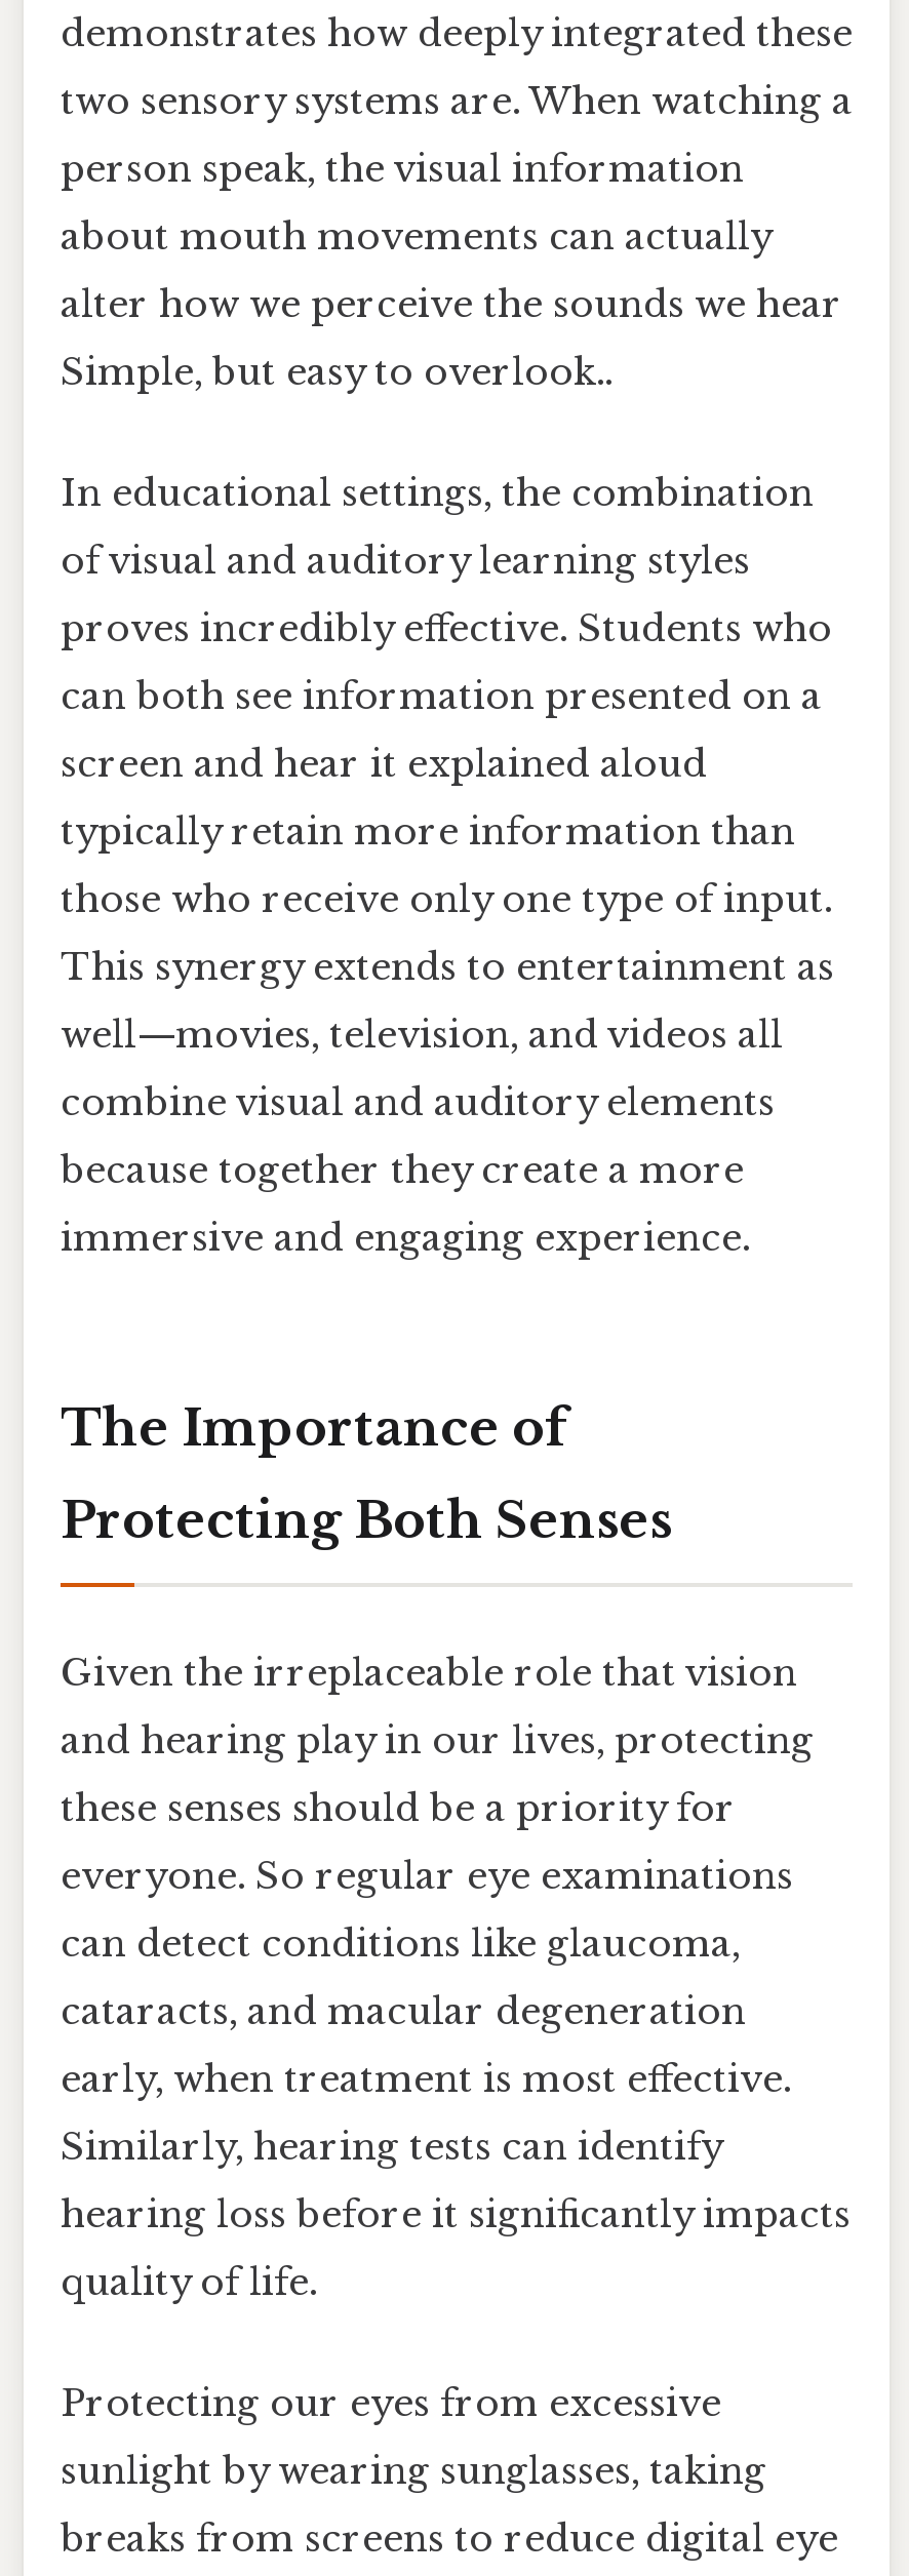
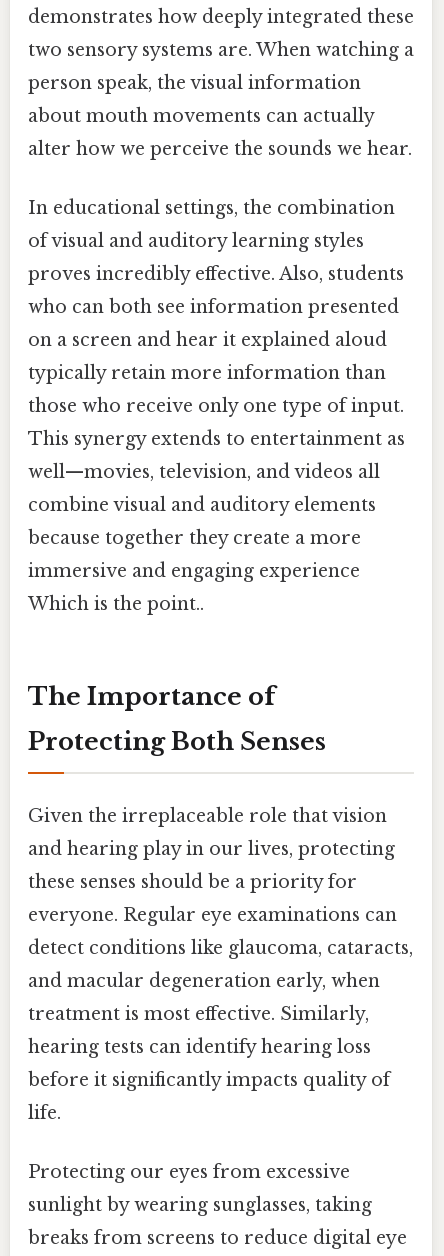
- alter how we perceive the sounds we hear
- Simple, but easy to overlook..
+ alter how we perceive the sounds we hear.

moved up: In educational settings, the combination | of visual and auditory learning styles

- proves incredibly effective. Students who
+ proves incredibly effective. Also, students

- can both see information presented on a
+ who can both see information presented

- screen and hear it explained aloud
+ on a screen and hear it explained aloud

moved up: typically retain more information than | those who receive only one type of input. | This synergy extends to entertainment as | well—movies, television, and videos all | combine visual and auditory elements | because together they create a more

- immersive and engaging experience.
+ immersive and engaging experience
+ Which is the point..

- everyone. So regular eye examinations
+ everyone. Regular eye examinations can

- can detect conditions like glaucoma,
+ detect conditions like glaucoma, cataracts,

- cataracts, and macular degeneration
+ and macular degeneration early, when

- early, when treatment is most effective.
+ treatment is most effective. Similarly,

- Similarly, hearing tests can identify
+ hearing tests can identify hearing loss

- hearing loss before it significantly impacts
+ before it significantly impacts quality of

- quality of life.
+ life.
